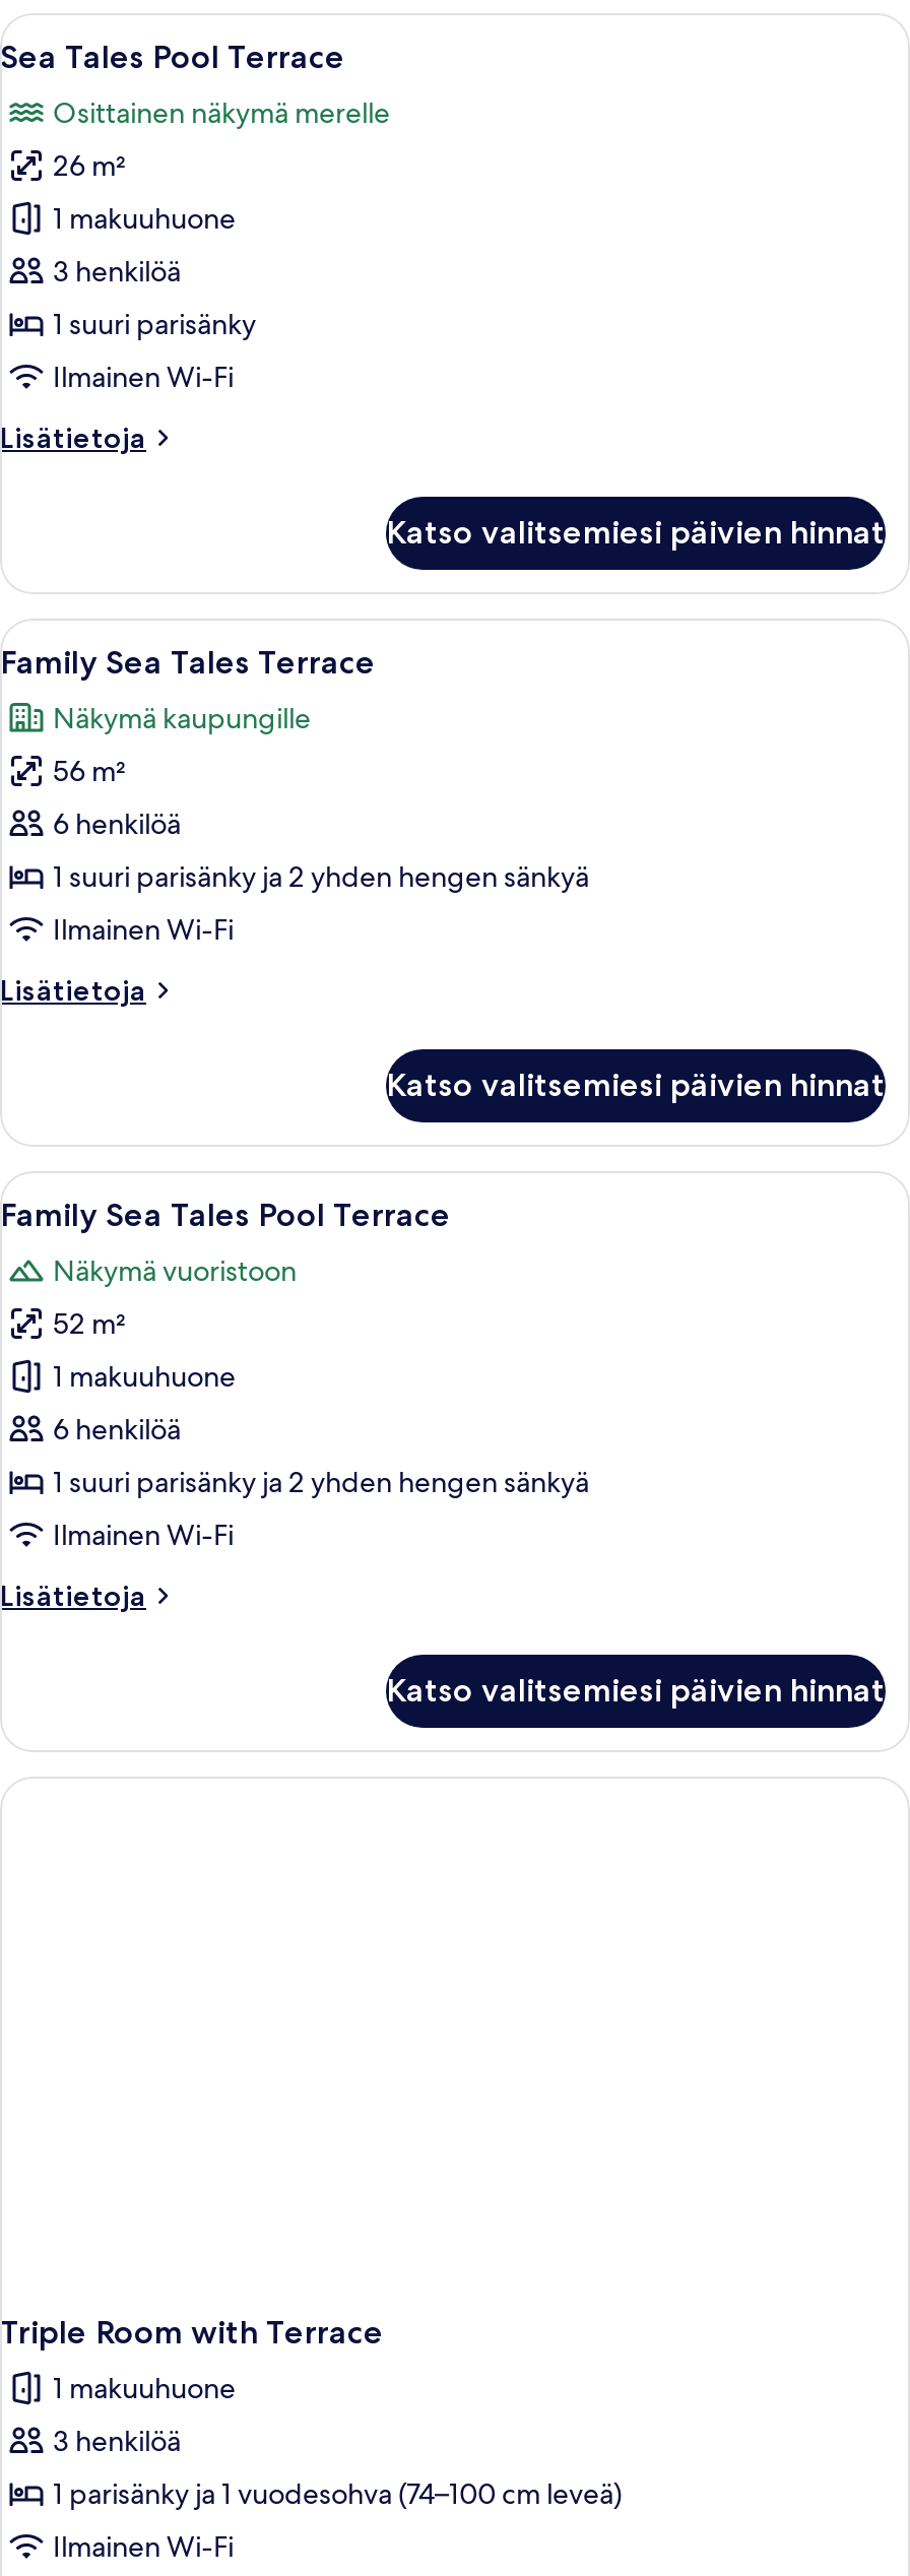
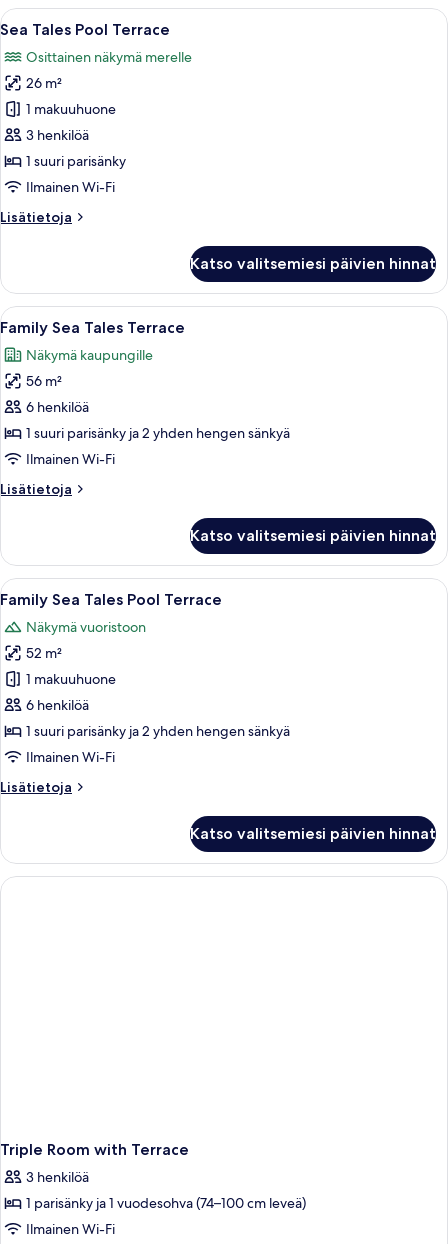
- 1 makuuhuone
